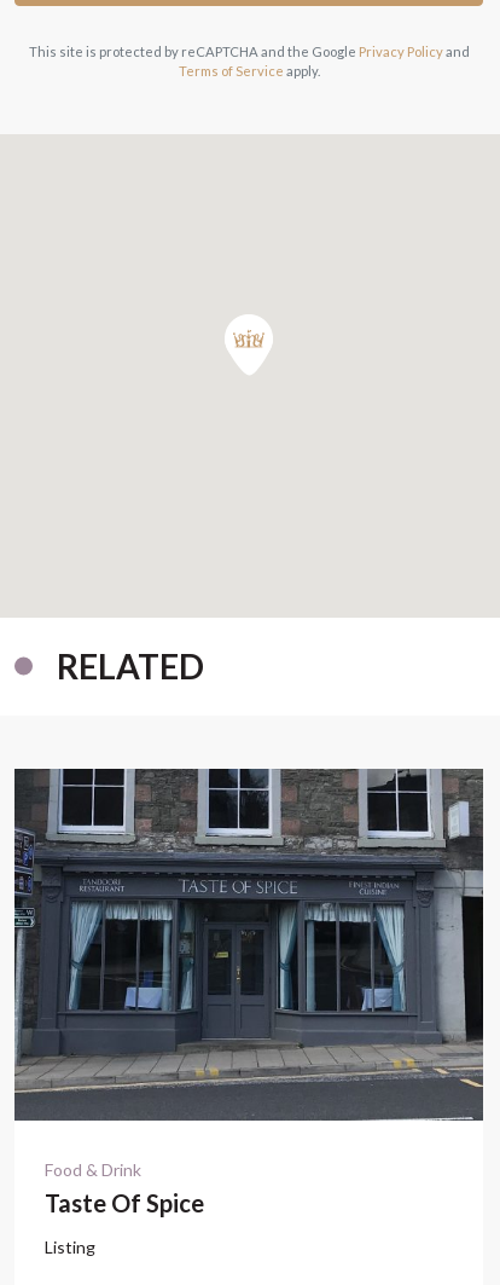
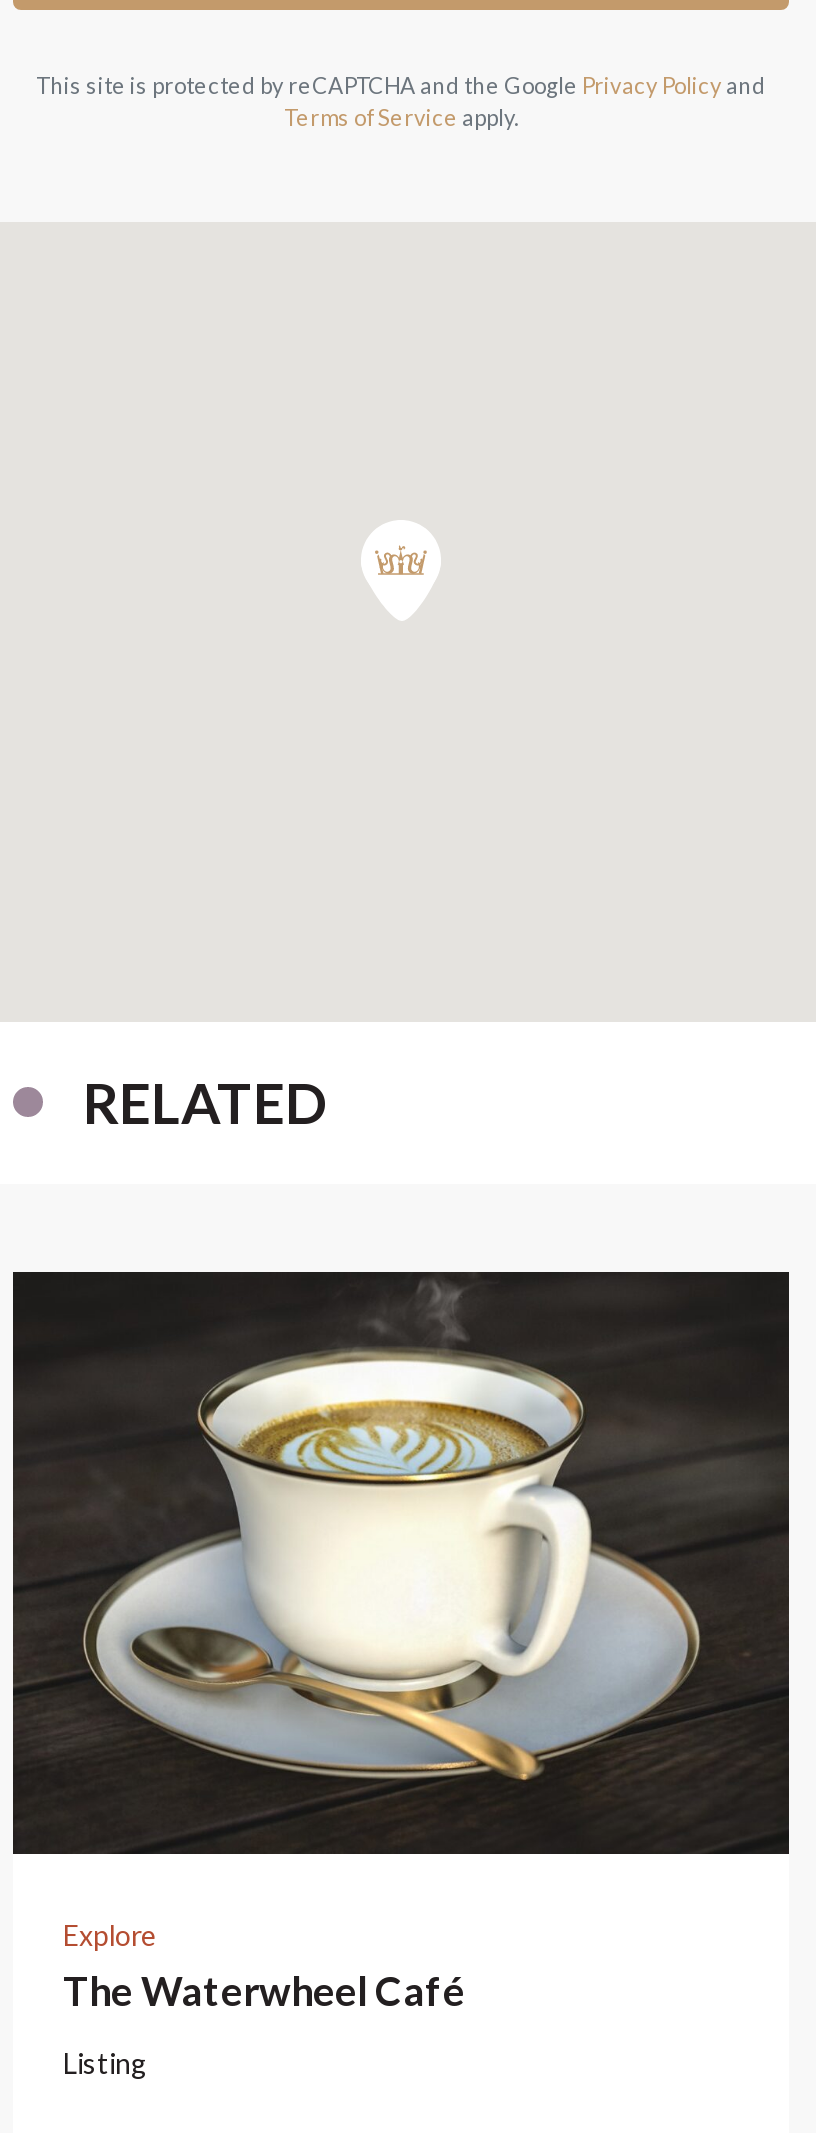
- [image]
- Food & Drink
- Taste Of Spice
+ [image]
+ Explore
+ The Waterwheel Café
